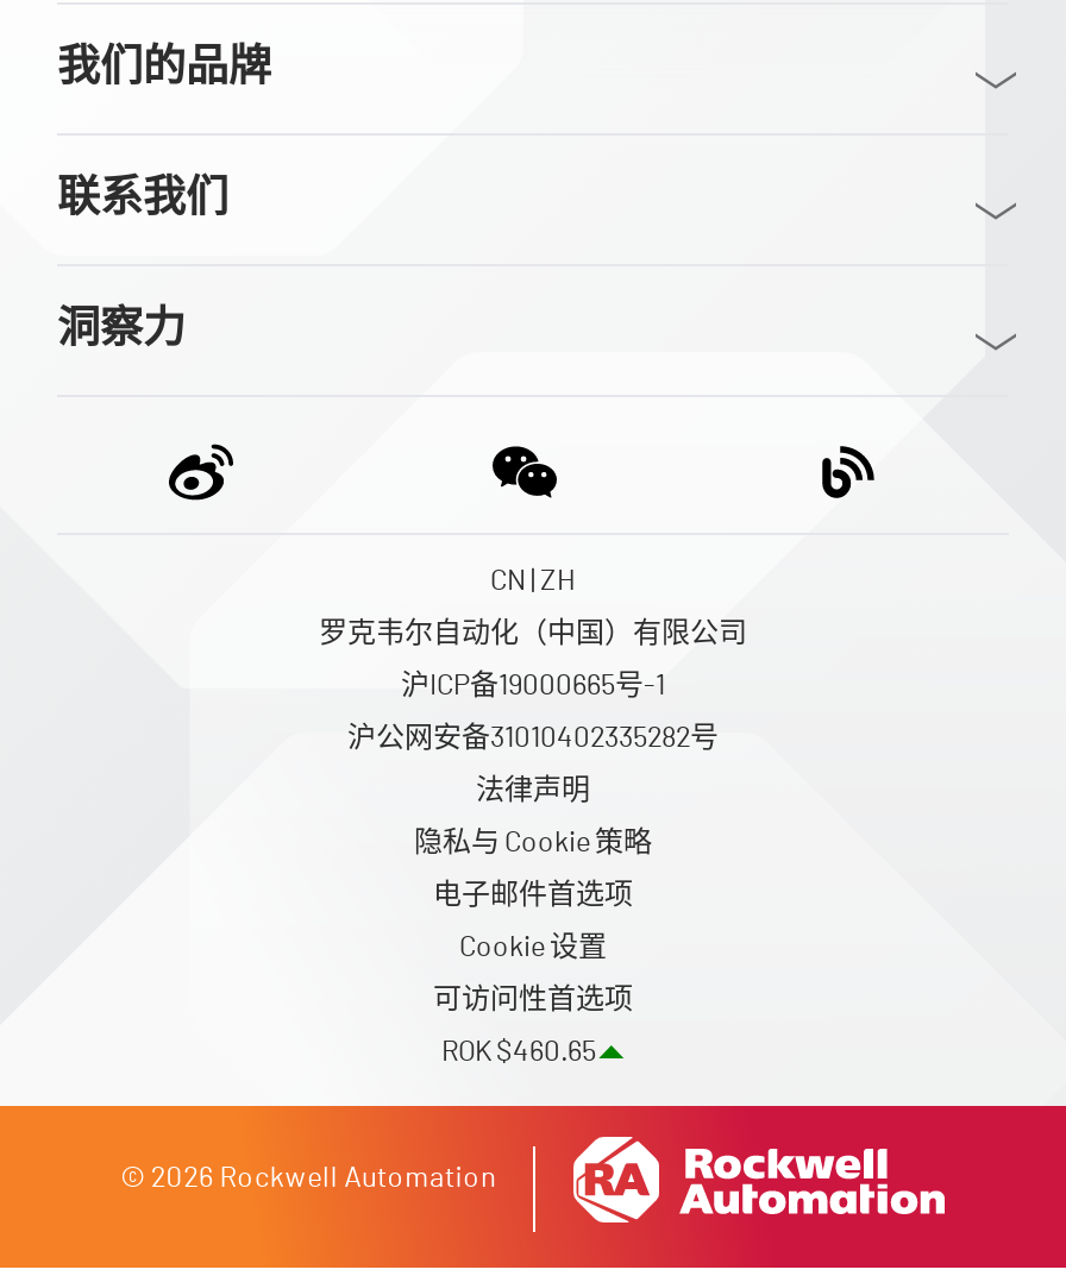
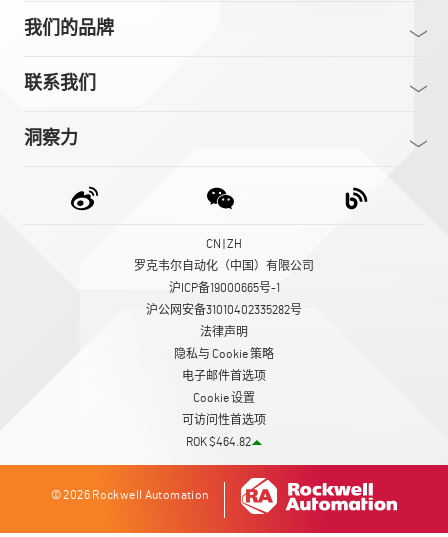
- ROK $460.65
+ ROK $464.82
